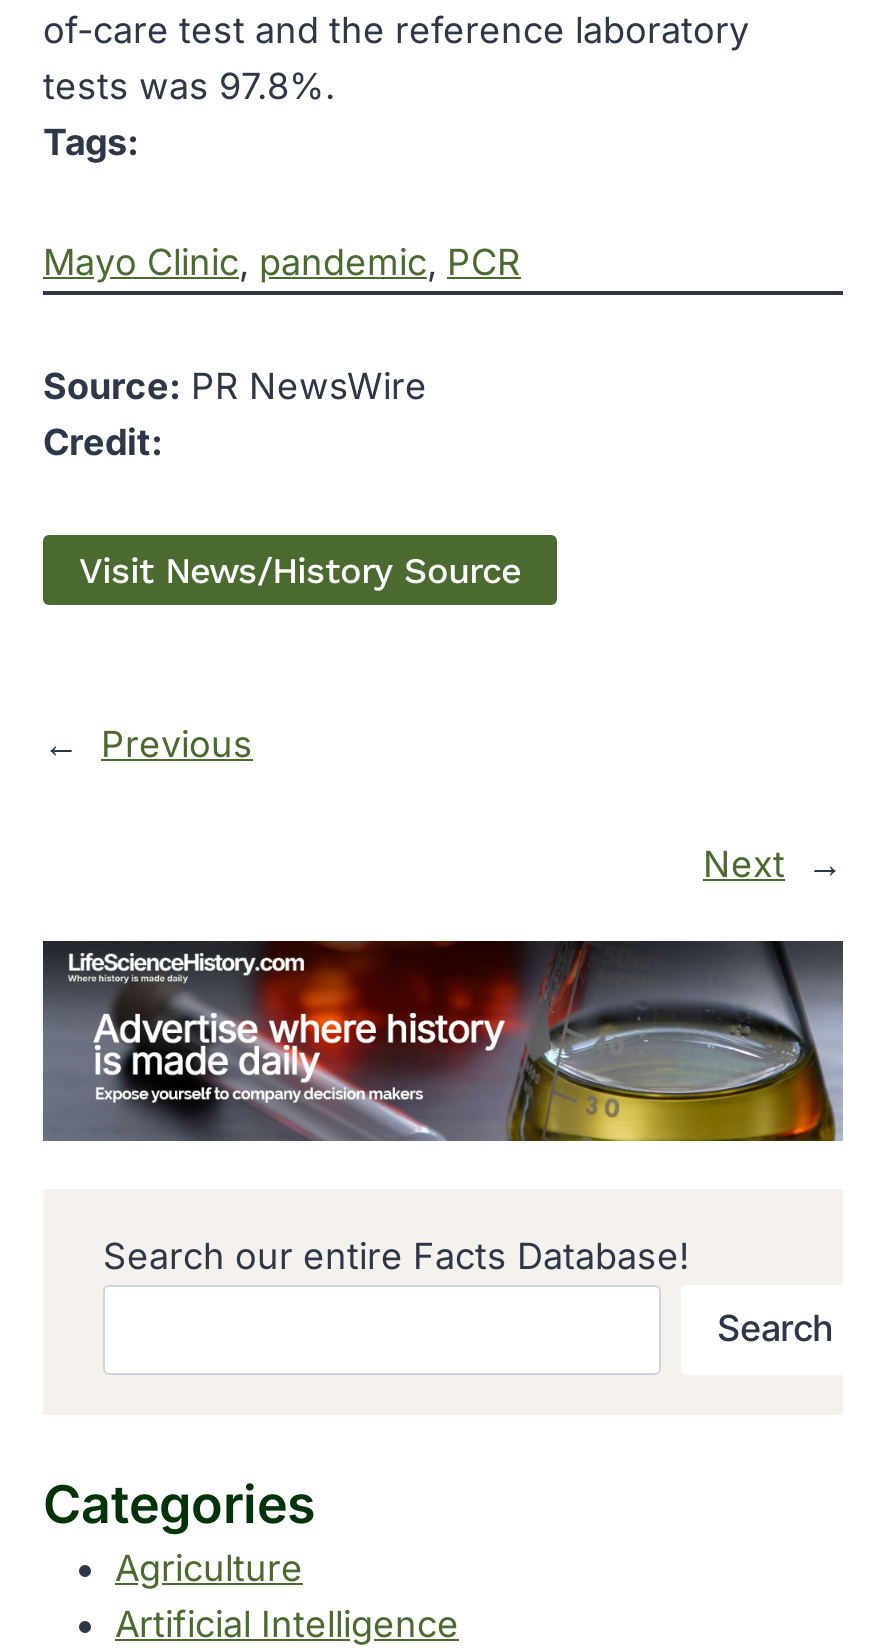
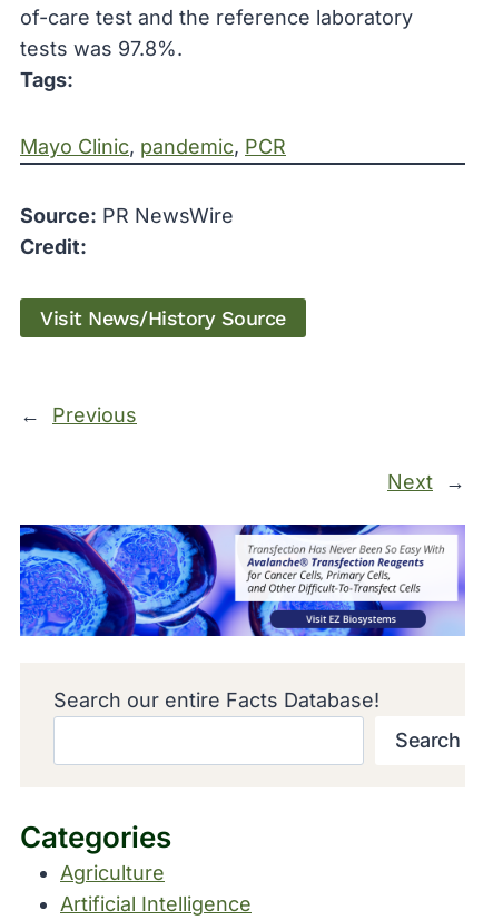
- [image]
+ [image]
